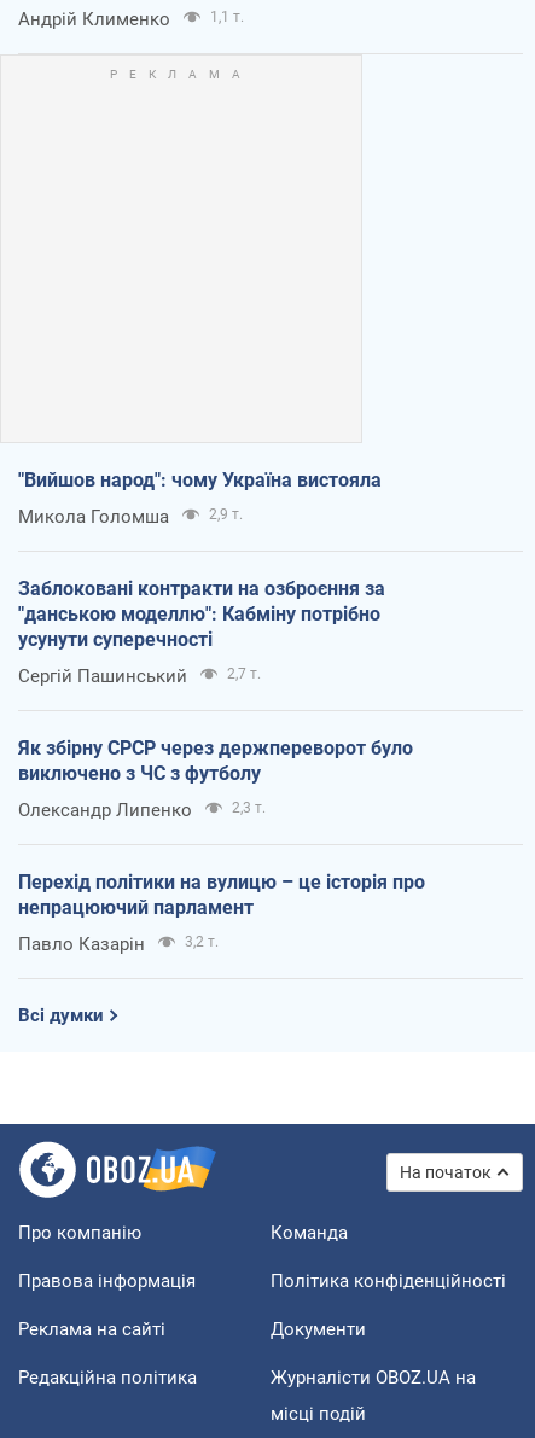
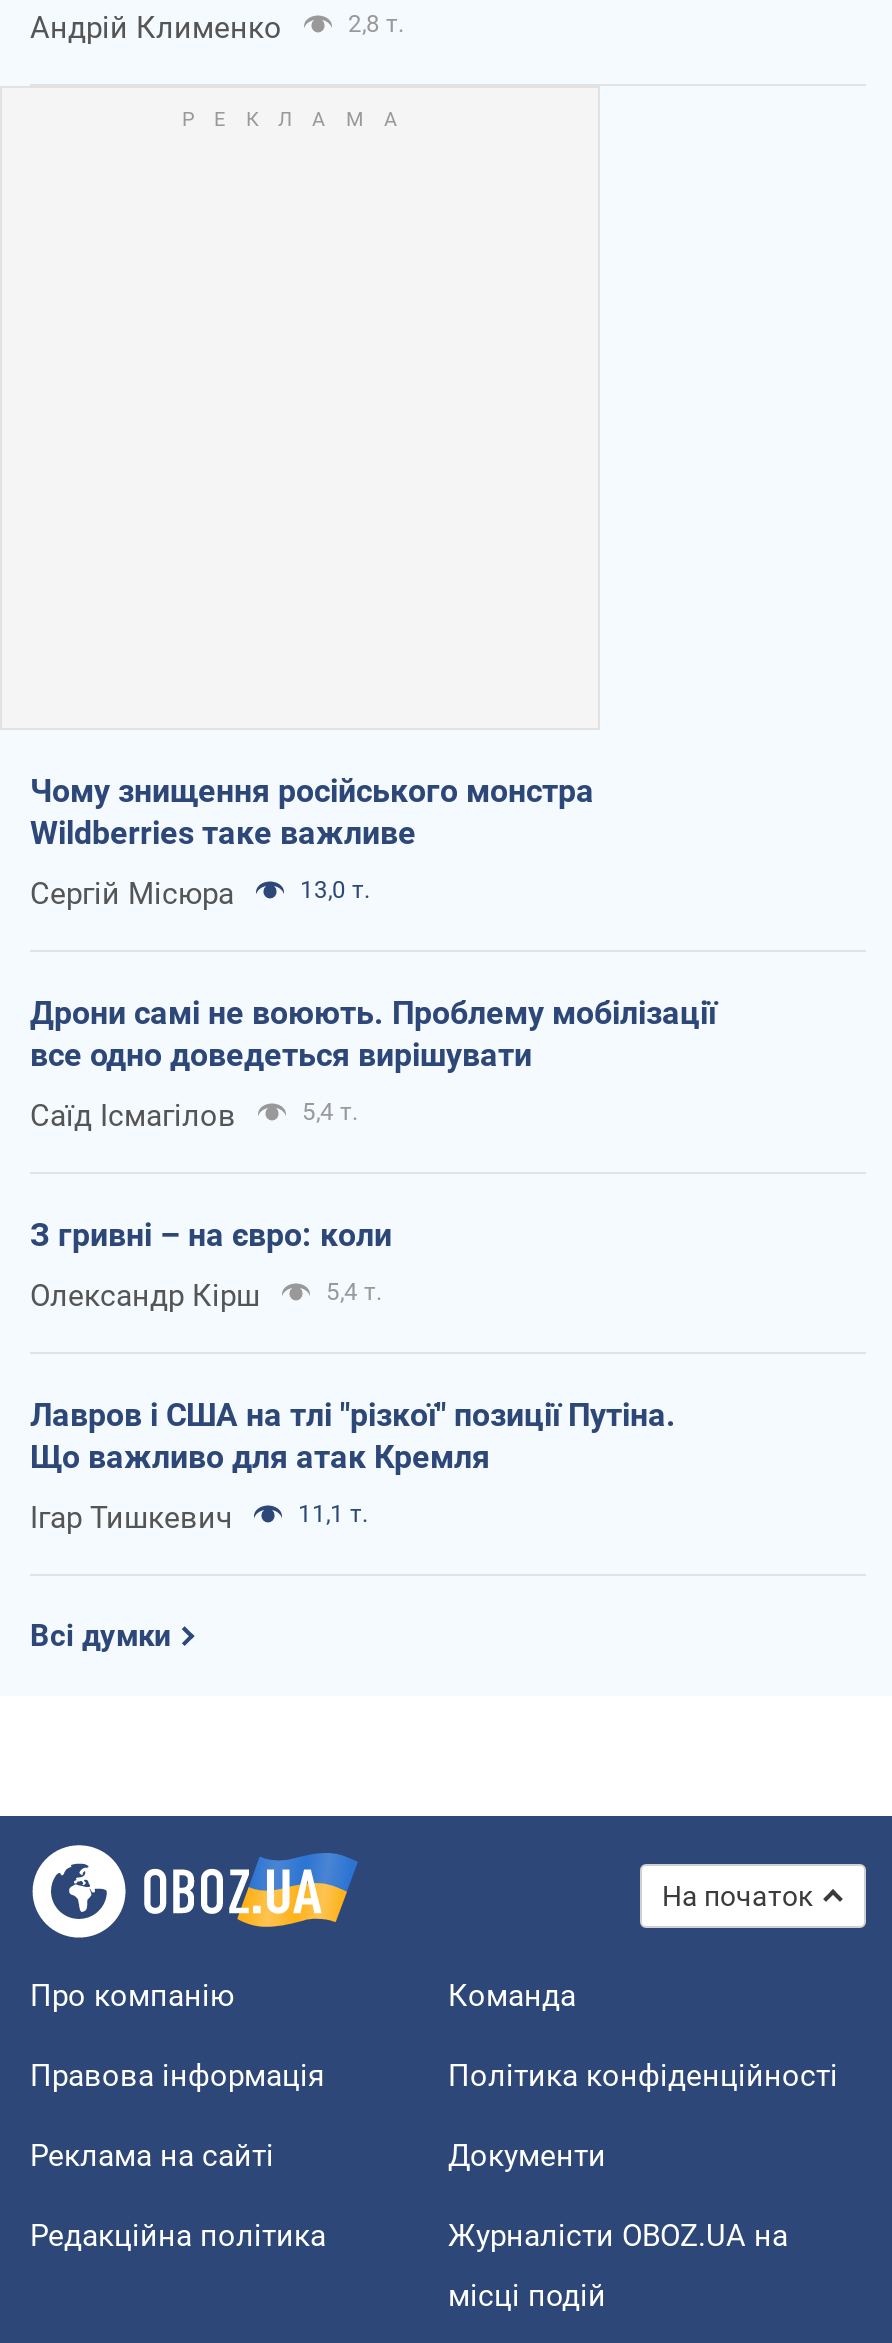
- 1,1 т.
+ 2,8 т.

- "Вийшов народ": чому Україна вистояла
+ Чому знищення російського монстра
+ Wildberries таке важливе

- Микола Голомша
- 2,9 т.
+ Сергій Місюра
+ 13,0 т.

- Заблоковані контракти на озброєння за
- "данською моделлю": Кабміну потрібно
- усунути суперечності
+ Дрони самі не воюють. Проблему мобілізації
+ все одно доведеться вирішувати

- Сергій Пашинський
- 2,7 т.
+ Саїд Ісмагілов
+ 5,4 т.

- Як збірну СРСР через держпереворот було
- виключено з ЧС з футболу
+ З гривні – на євро: коли

- Олександр Липенко
- 2,3 т.
+ Олександр Кірш
+ 5,4 т.

- Перехід політики на вулицю – це історія про
- непрацюючий парламент
+ Лавров і США на тлі "різкої" позиції Путіна.
+ Що важливо для атак Кремля

- Павло Казарін
- 3,2 т.
+ Ігар Тишкевич
+ 11,1 т.
